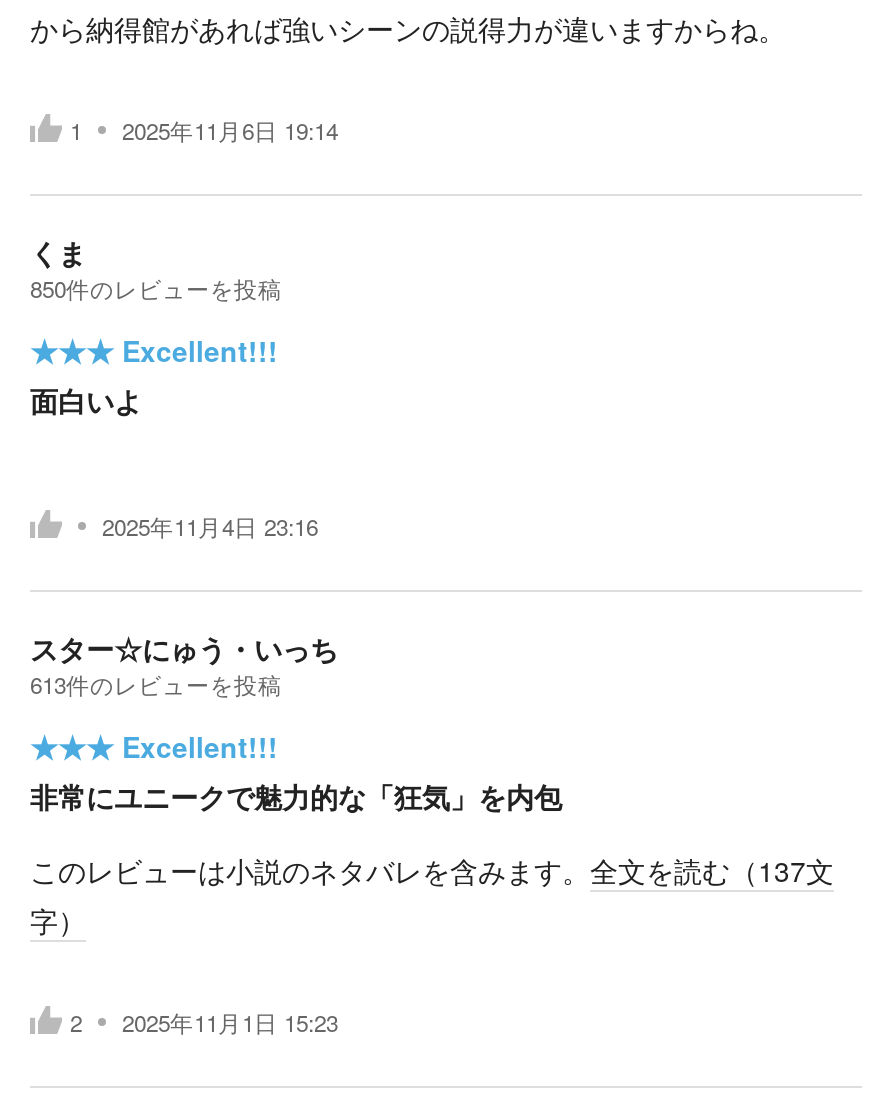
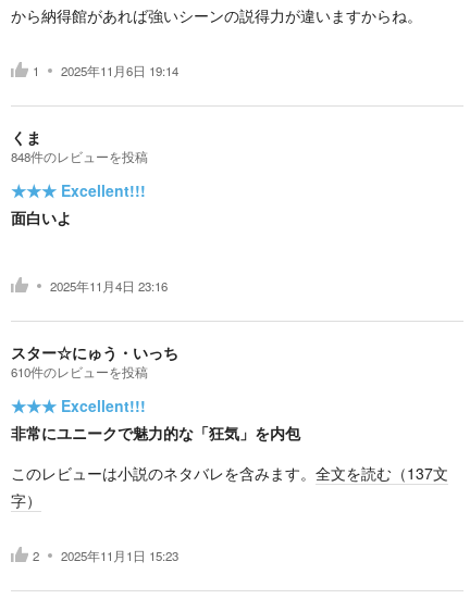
- 850件のレビューを投稿
+ 848件のレビューを投稿

- 613件のレビューを投稿
+ 610件のレビューを投稿
